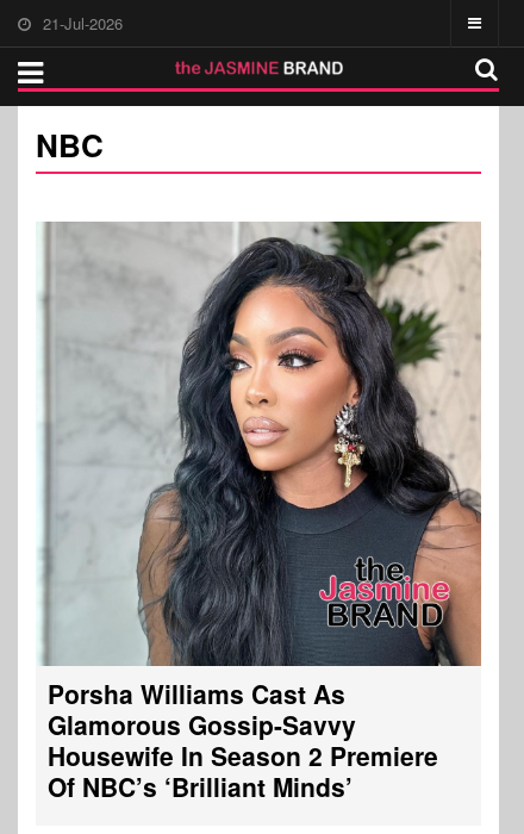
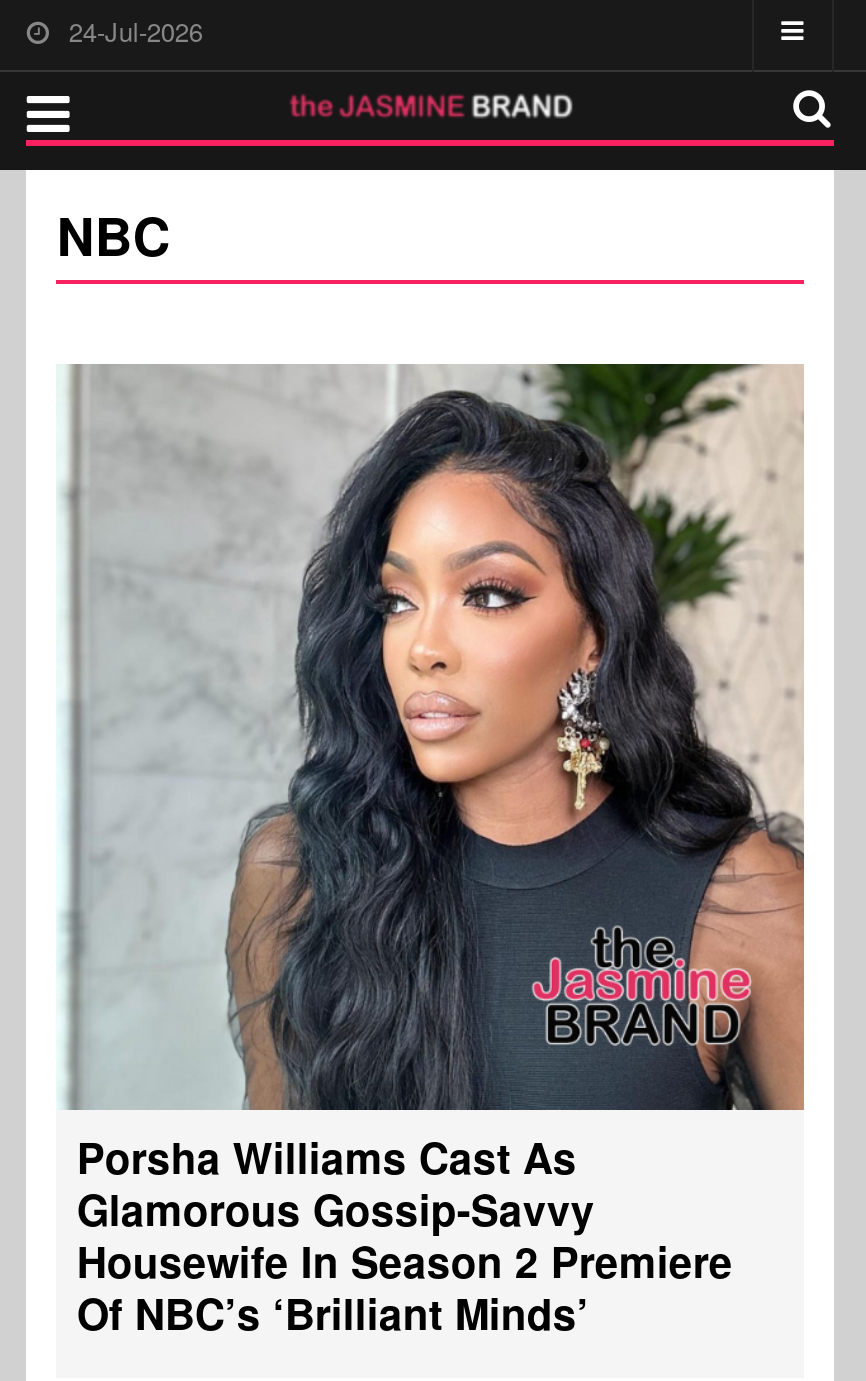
- 21-Jul-2026
+ 24-Jul-2026
